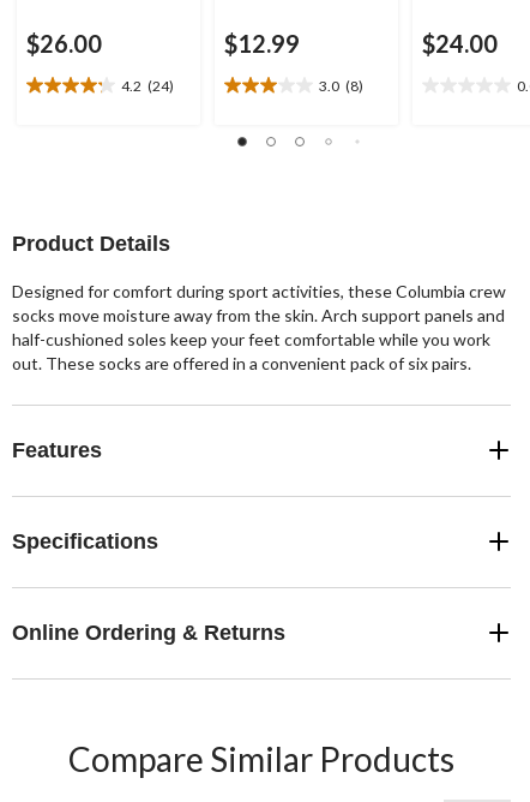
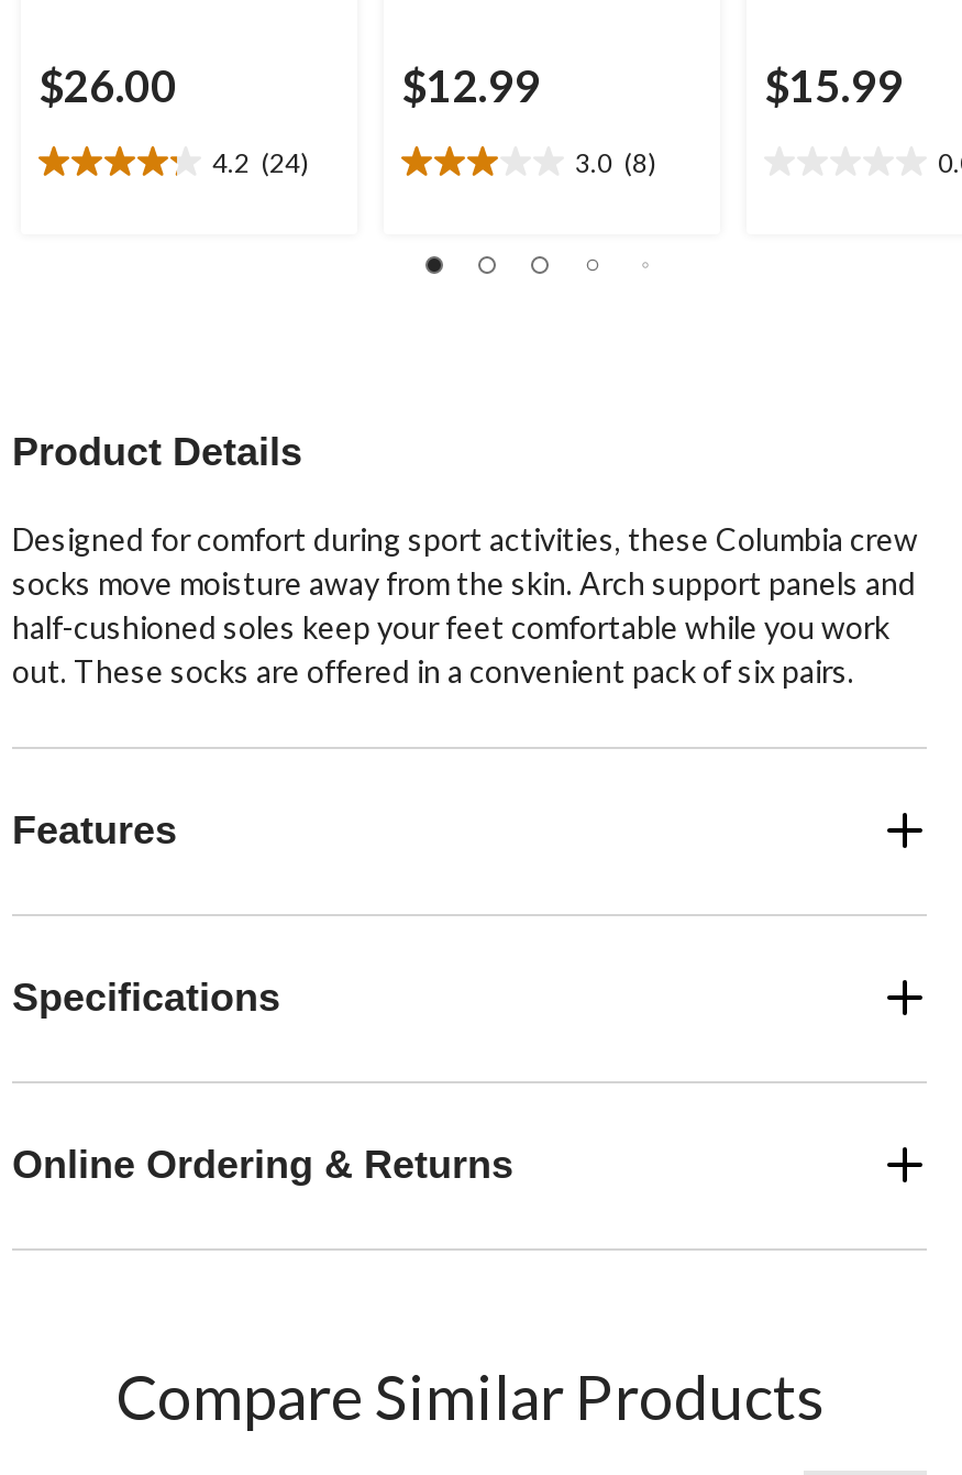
- $24.00
+ $15.99
